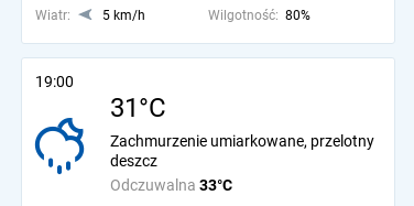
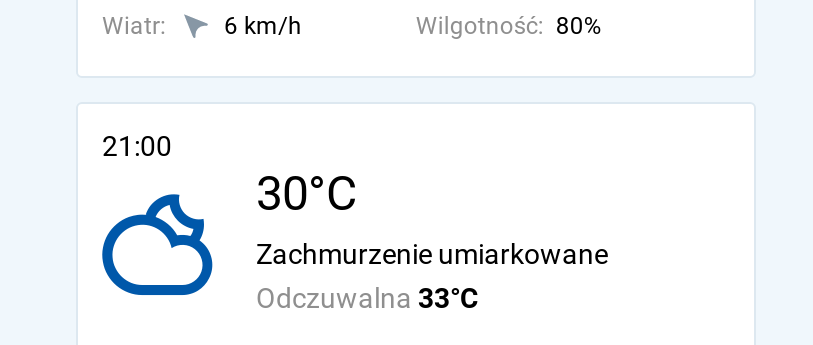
- 5 km/h
+ 6 km/h

- [image]
- 19:00
- 31°C
+ [image]
+ 21:00
+ 30°C

- Zachmurzenie umiarkowane, przelotny
- deszcz
+ Zachmurzenie umiarkowane
